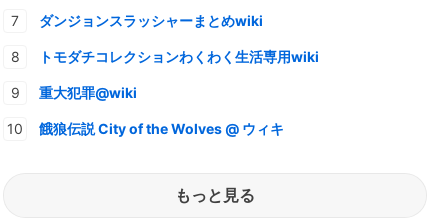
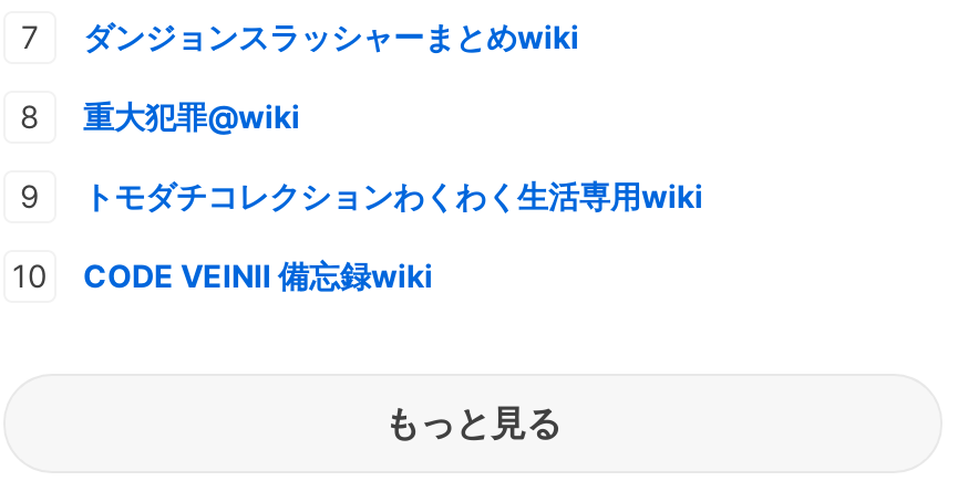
moved down: トモダチコレクションわくわく生活専用wiki

moved up: 重大犯罪@wiki

- 餓狼伝説 City of the Wolves @ ウィキ
+ CODE VEINⅡ 備忘録wiki
